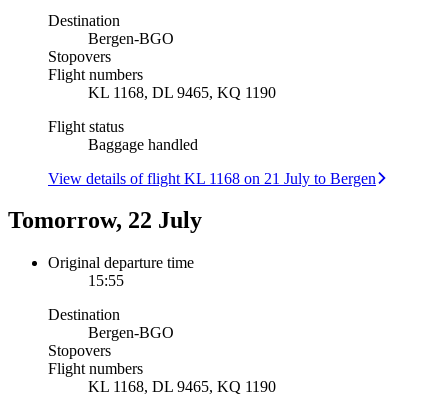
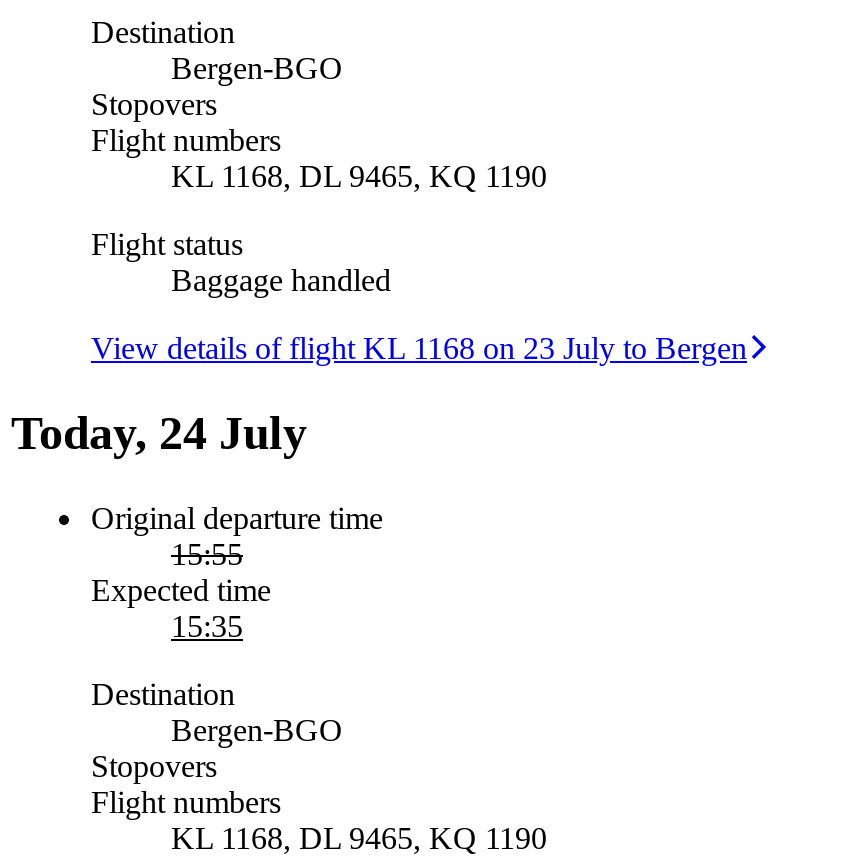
- View details of flight KL 1168 on 21 July to Bergen
+ View details of flight KL 1168 on 23 July to Bergen

- Tomorrow, 22 July
+ Today, 24 July

+ Expected time
+ 15:35
